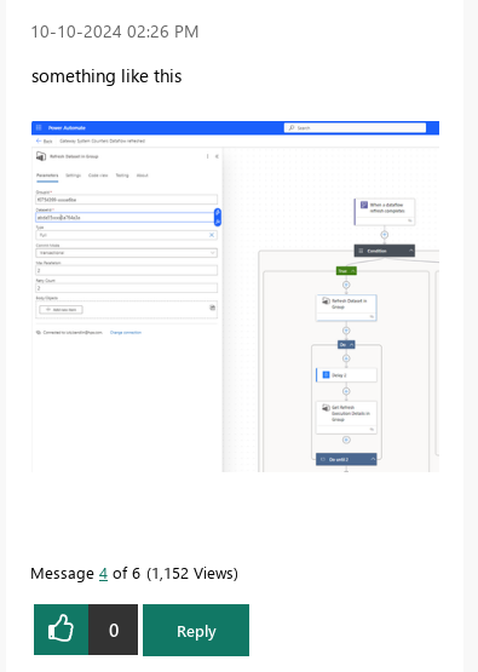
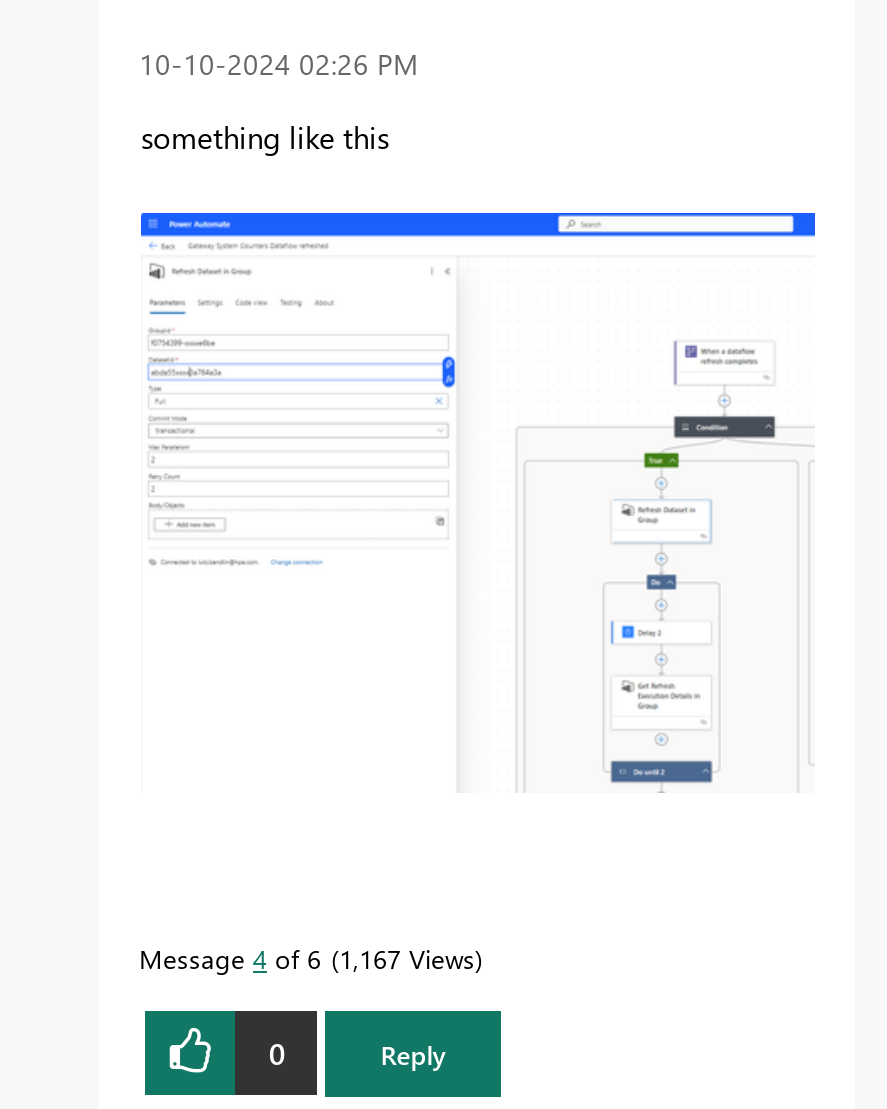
- Message 4 of 6 1,152 Views
+ Message 4 of 6 1,167 Views
